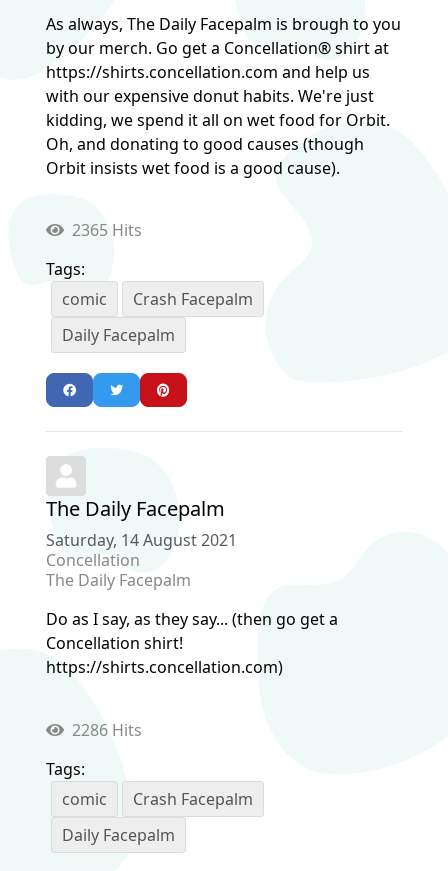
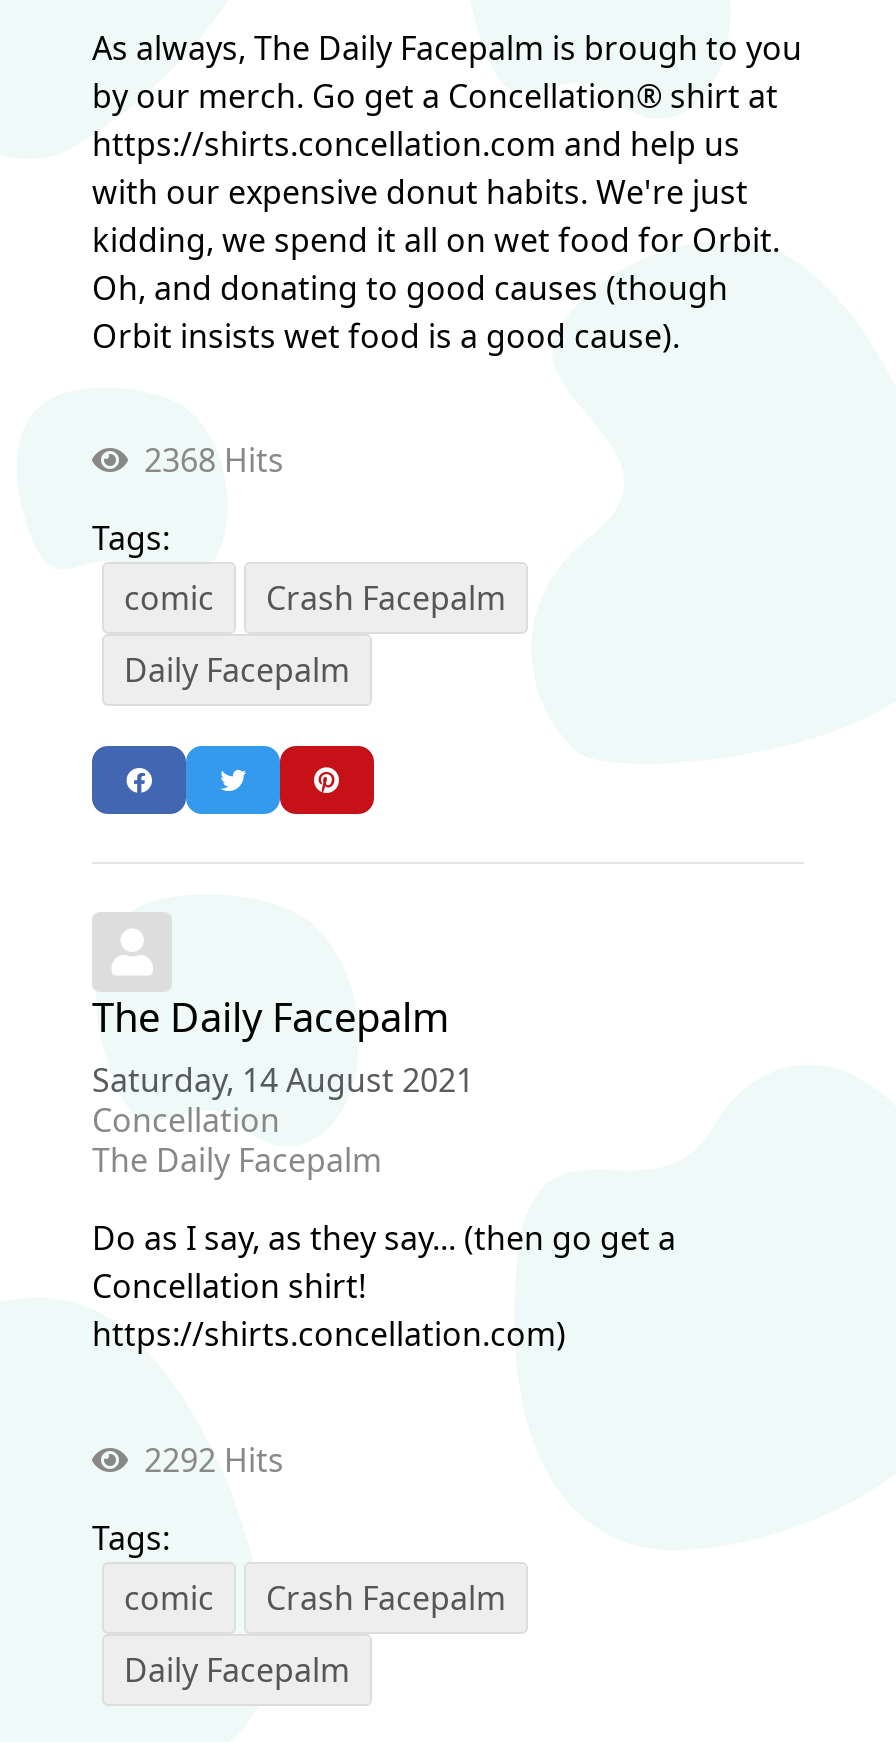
- 2365 Hits
+ 2368 Hits

- 2286 Hits
+ 2292 Hits
